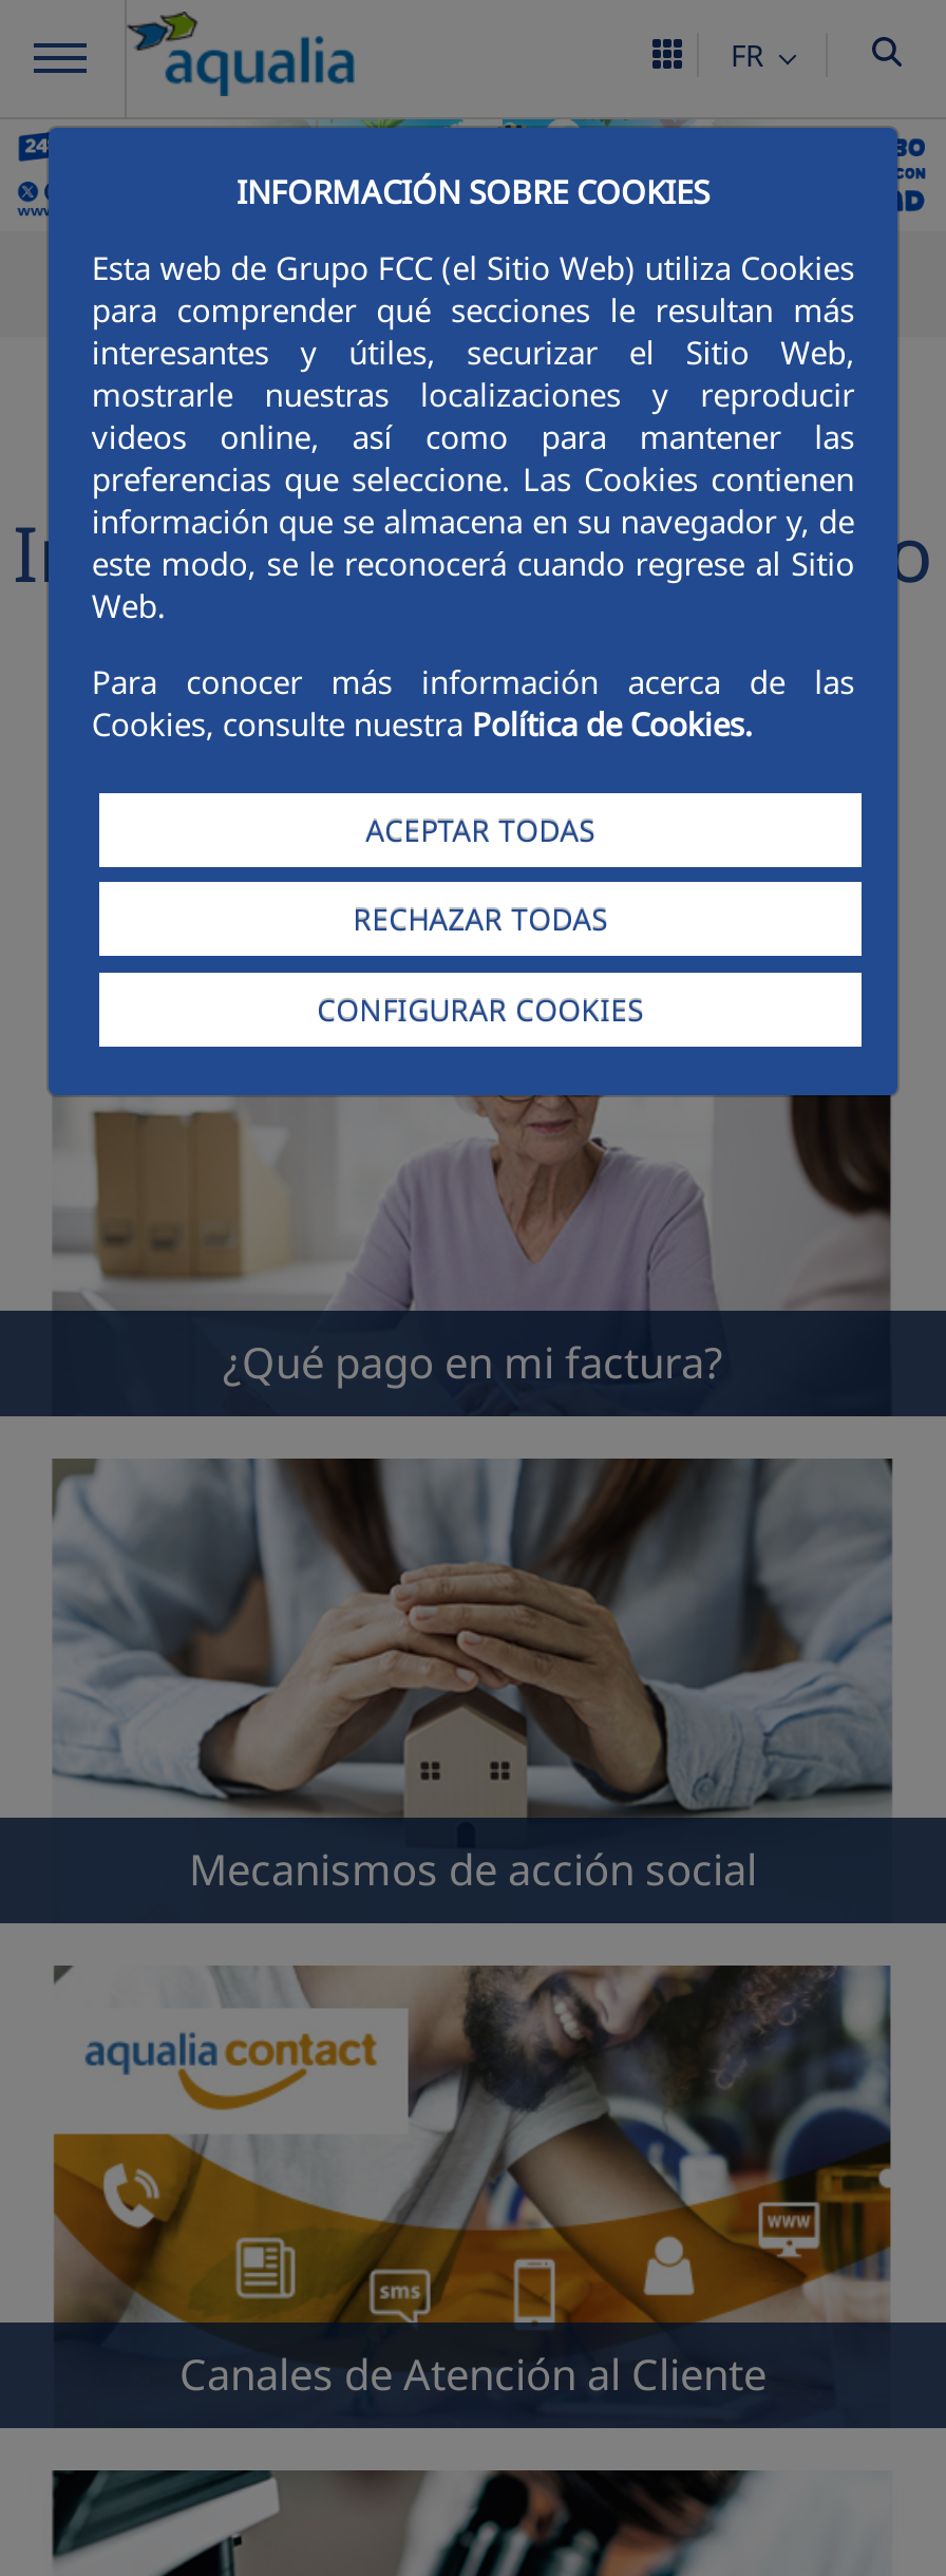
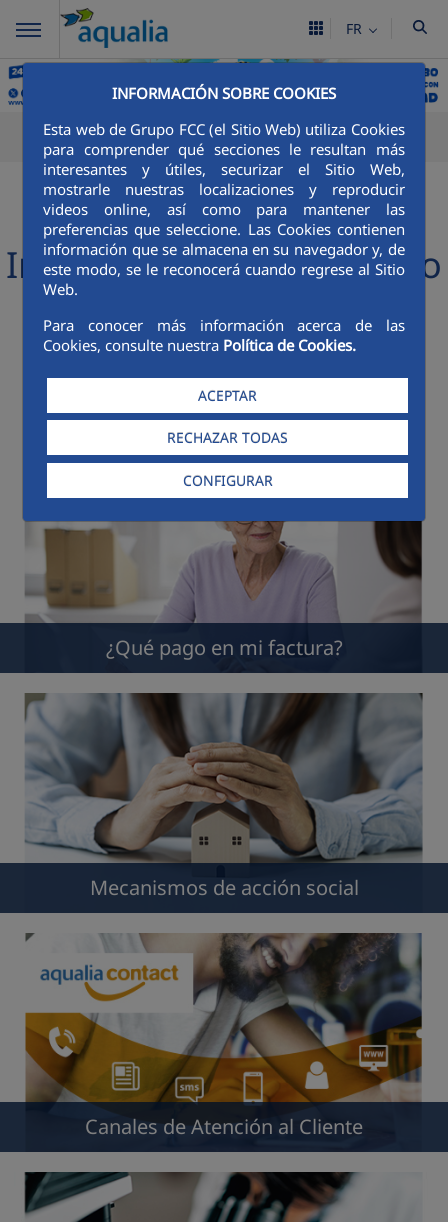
- ACEPTAR TODAS
+ ACEPTAR

- CONFIGURAR COOKIES
+ CONFIGURAR
